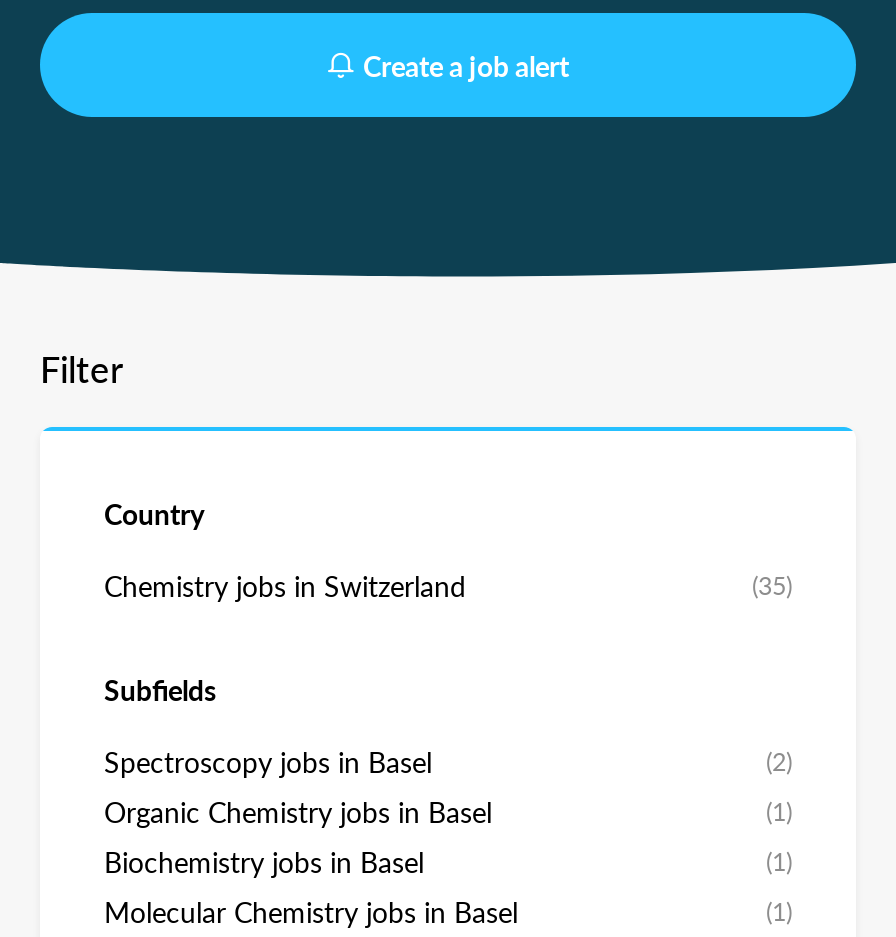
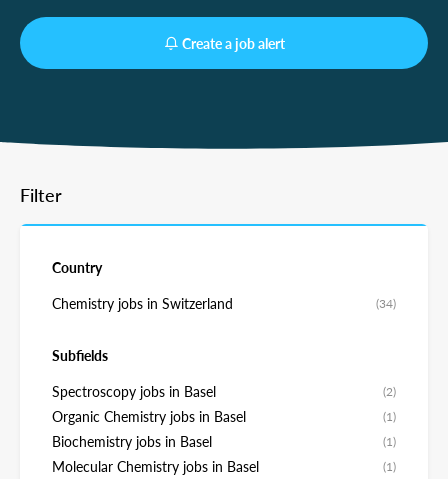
- (35)
+ (34)
